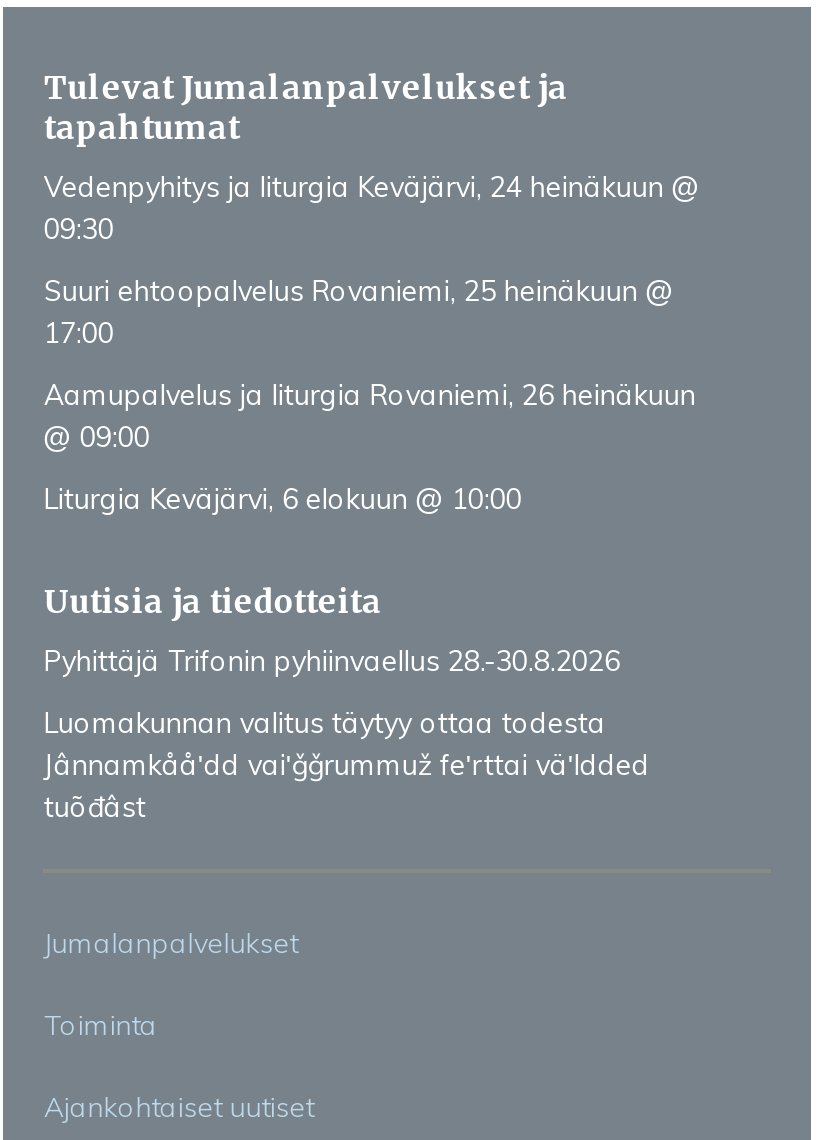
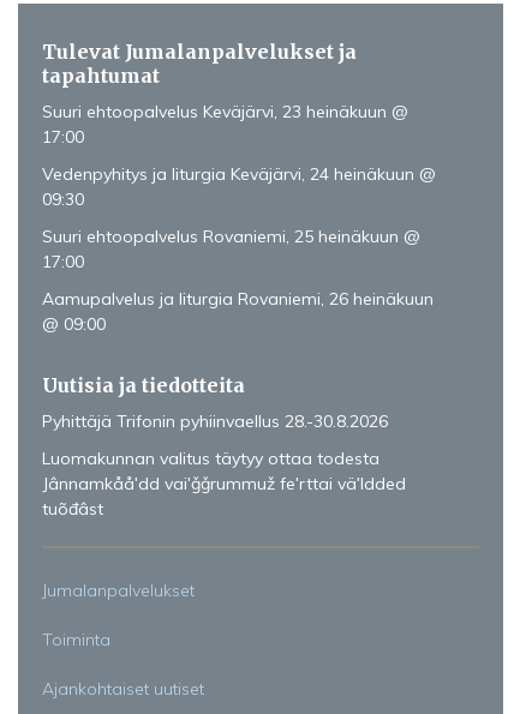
+ Suuri ehtoopalvelus Keväjärvi, 23 heinäkuun @
+ 17:00

moved down: Vedenpyhitys ja liturgia Keväjärvi, 24 heinäkuun @ | 09:30 | Suuri ehtoopalvelus Rovaniemi, 25 heinäkuun @ | 17:00 | Aamupalvelus ja liturgia Rovaniemi, 26 heinäkuun | @ 09:00

- Liturgia Keväjärvi, 6 elokuun @ 10:00
